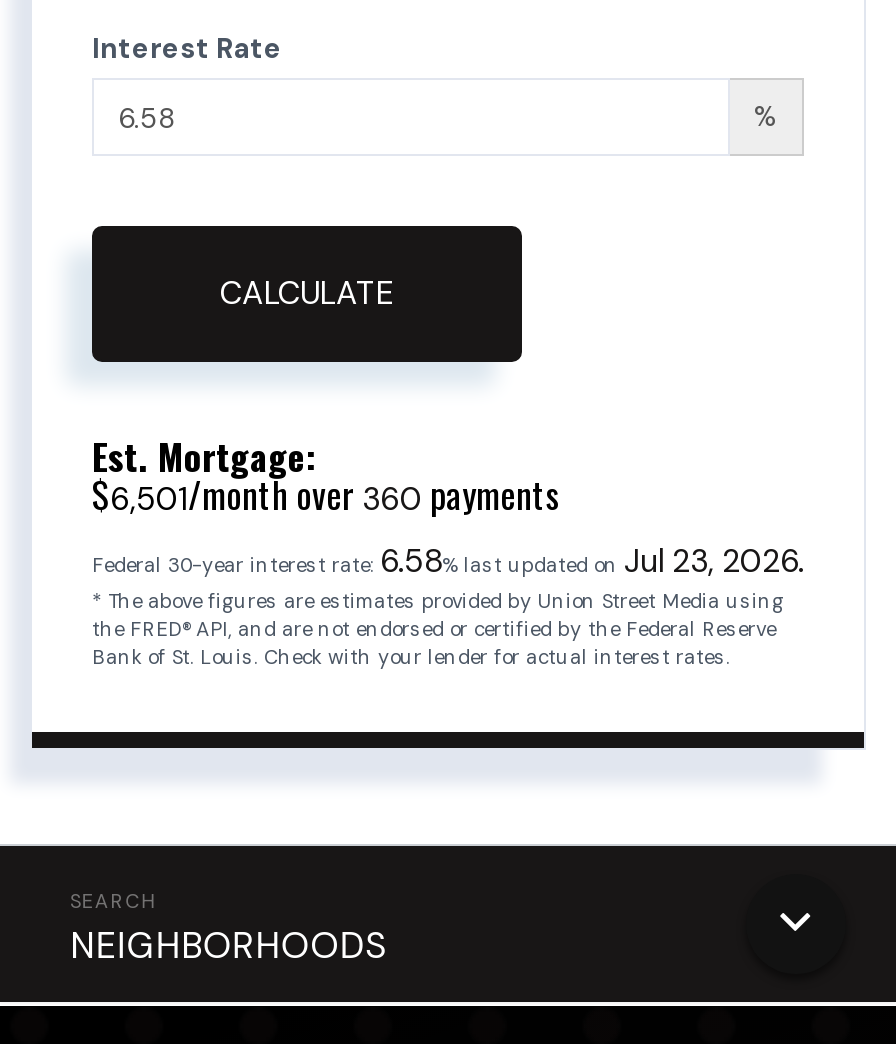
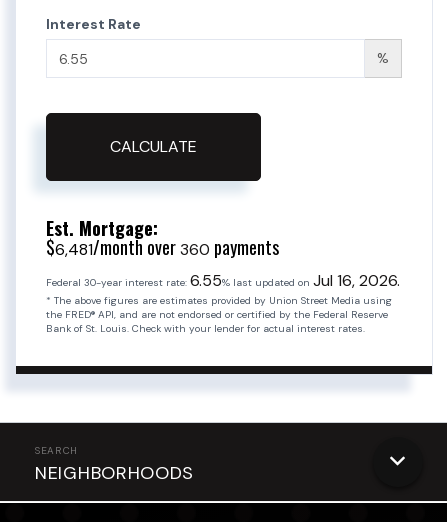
- $6,501/month over 360 payments
+ $6,481/month over 360 payments

- Federal 30-year interest rate: 6.58% last updated on Jul 23, 2026.
+ Federal 30-year interest rate: 6.55% last updated on Jul 16, 2026.
